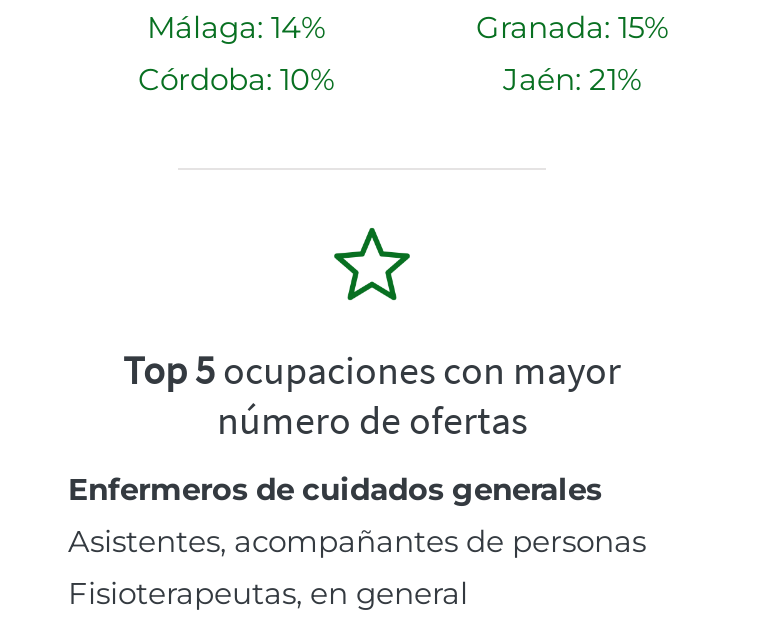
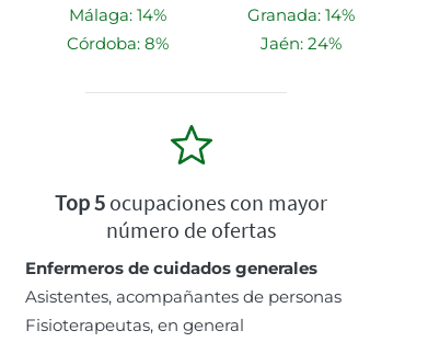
- Granada: 15%
+ Granada: 14%

- Córdoba: 10%
+ Córdoba: 8%

- Jaén: 21%
+ Jaén: 24%
